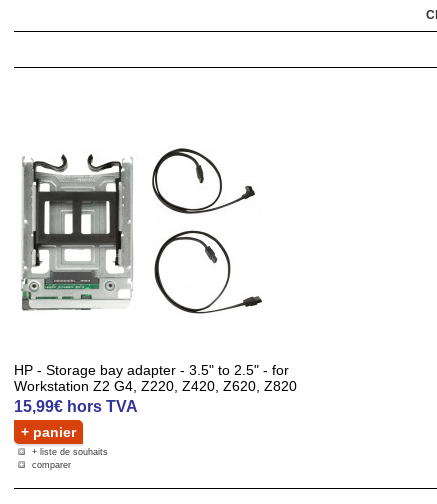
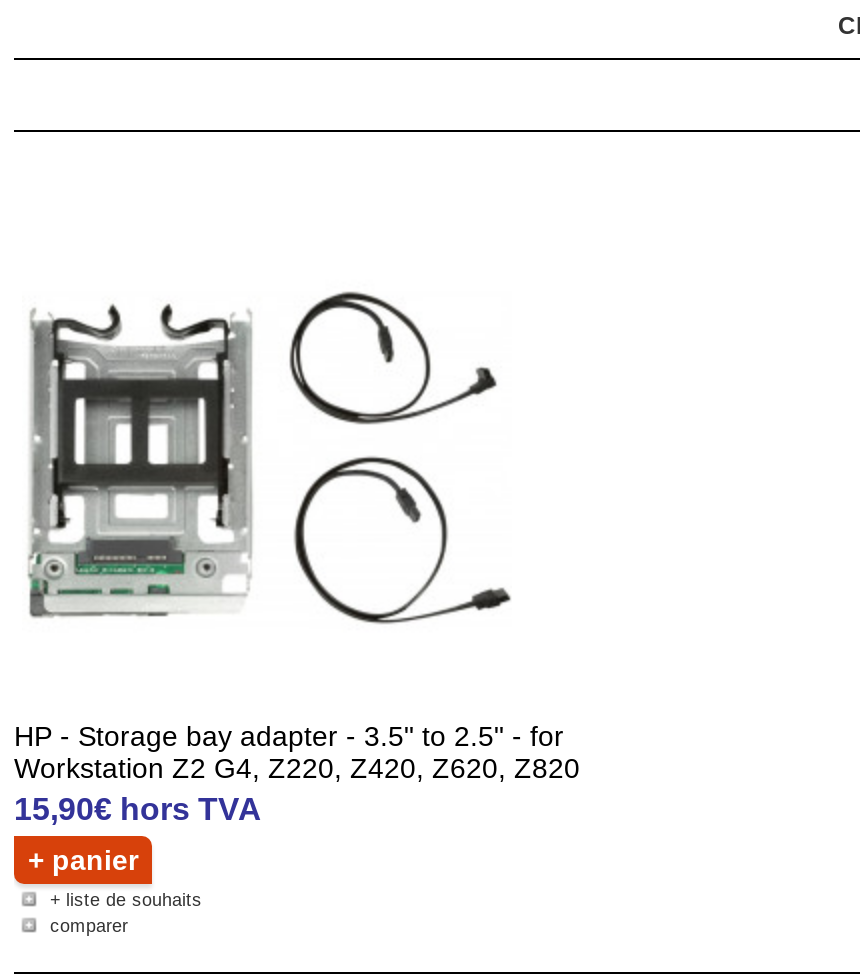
- 15,99€hors TVA
+ 15,90€hors TVA
